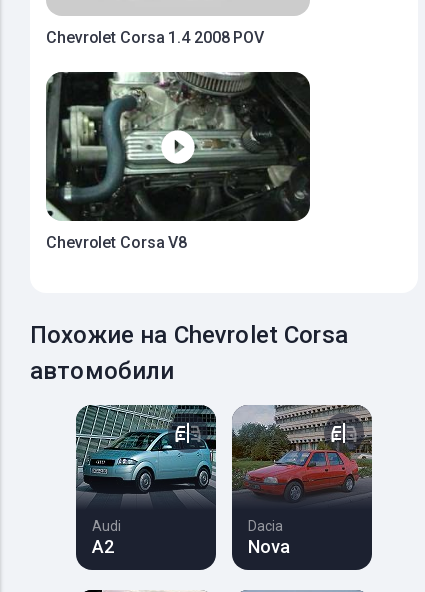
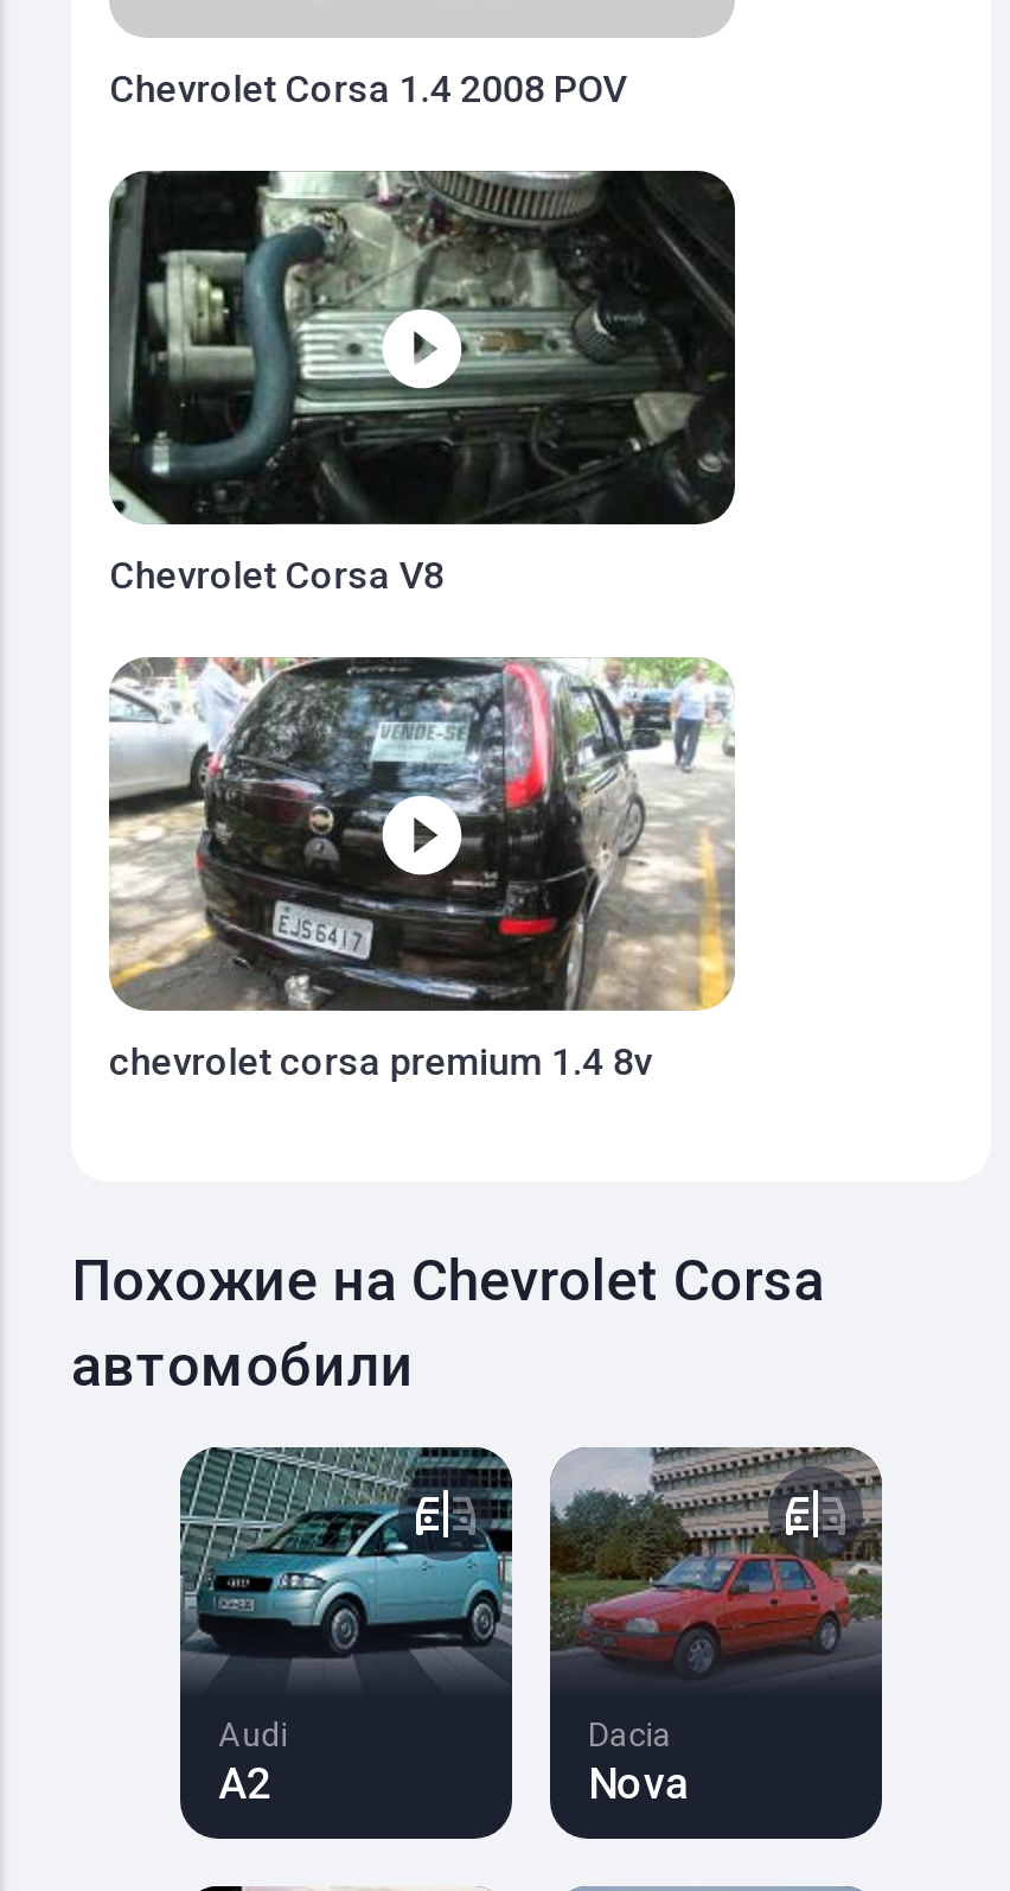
+ [image]
+ chevrolet corsa premium 1.4 8v
